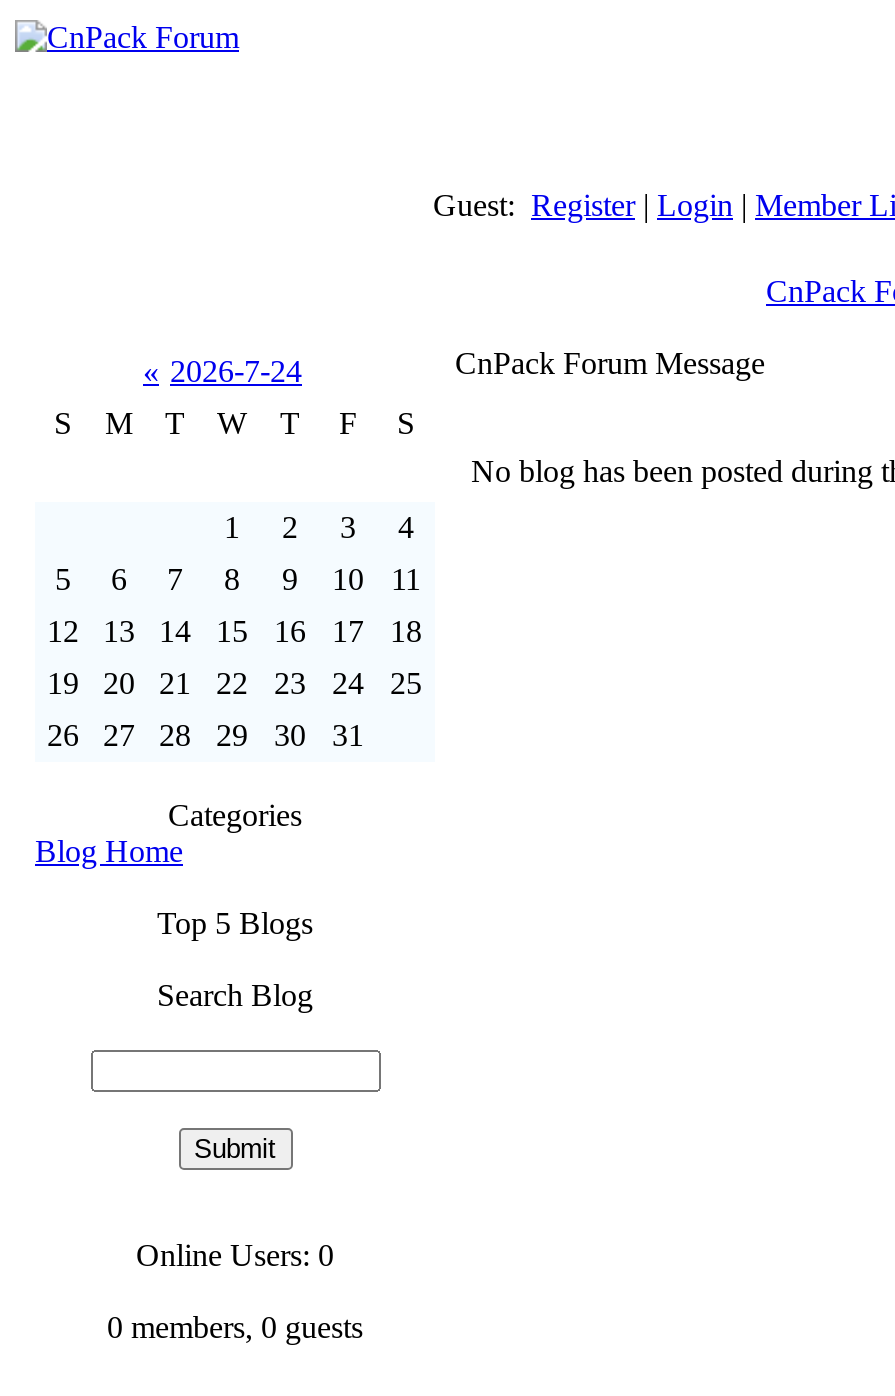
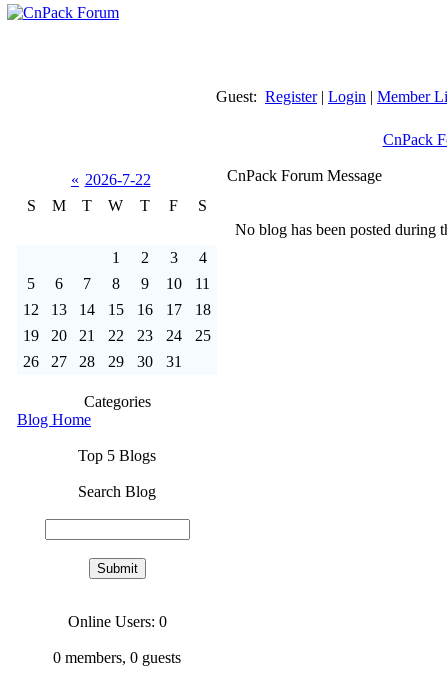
- « 2026-7-24
+ « 2026-7-22
